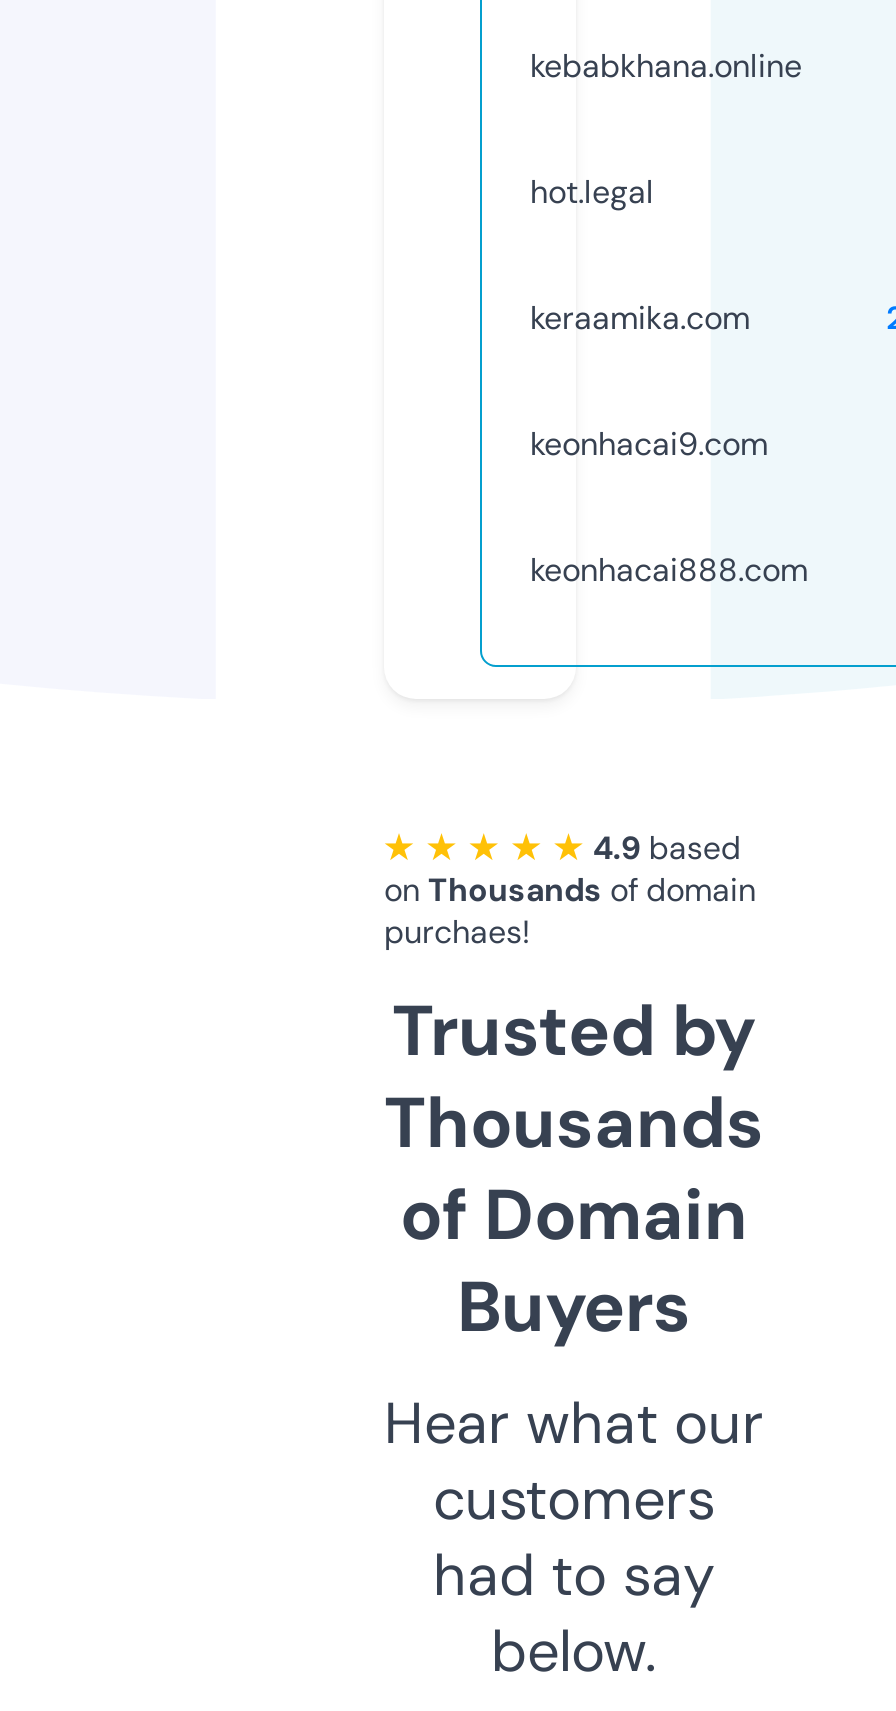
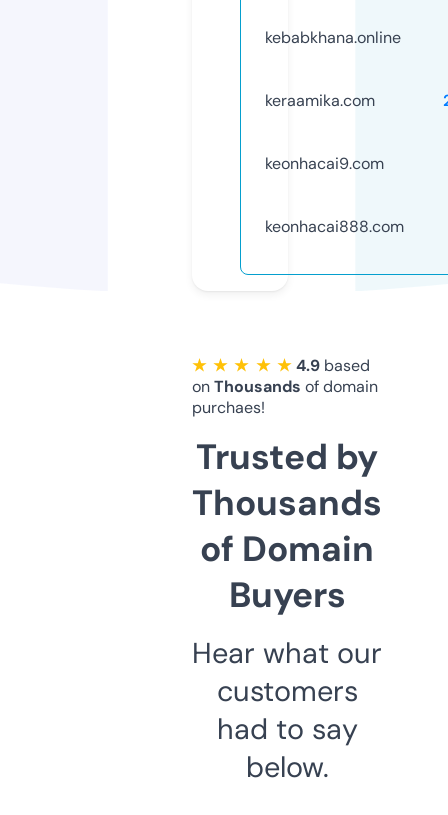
- hot.legal
